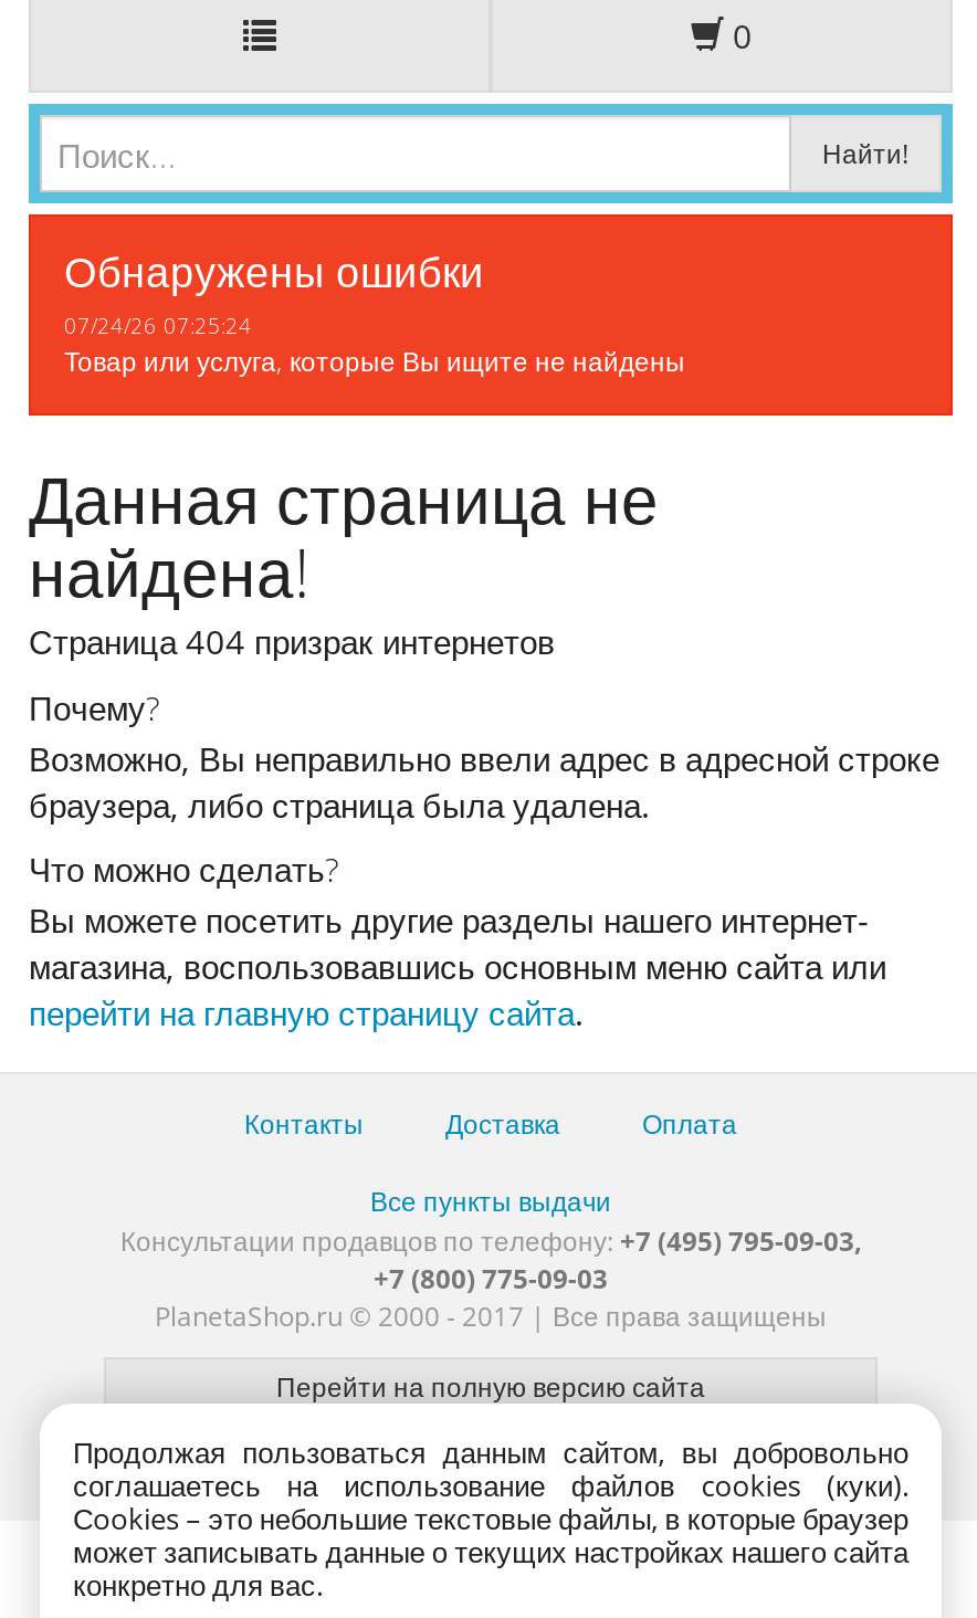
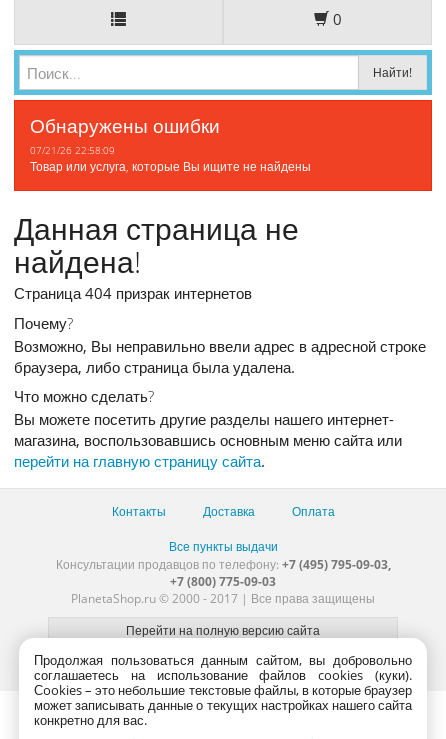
- 07/24/26 07:25:24
+ 07/21/26 22:58:09
